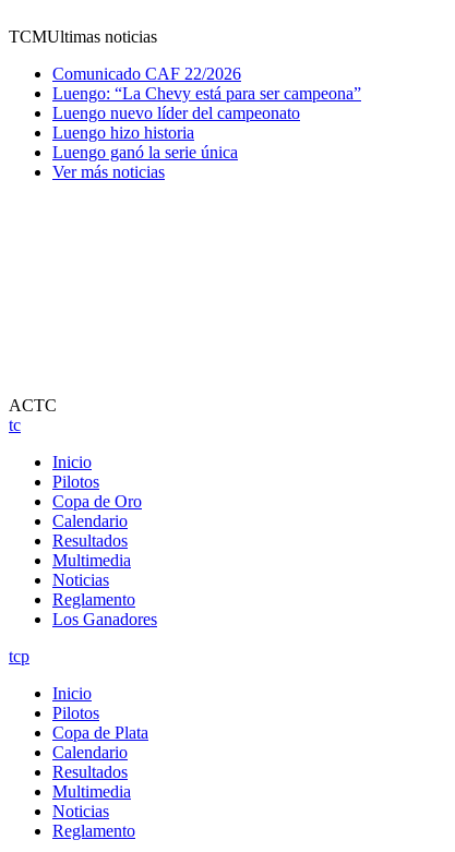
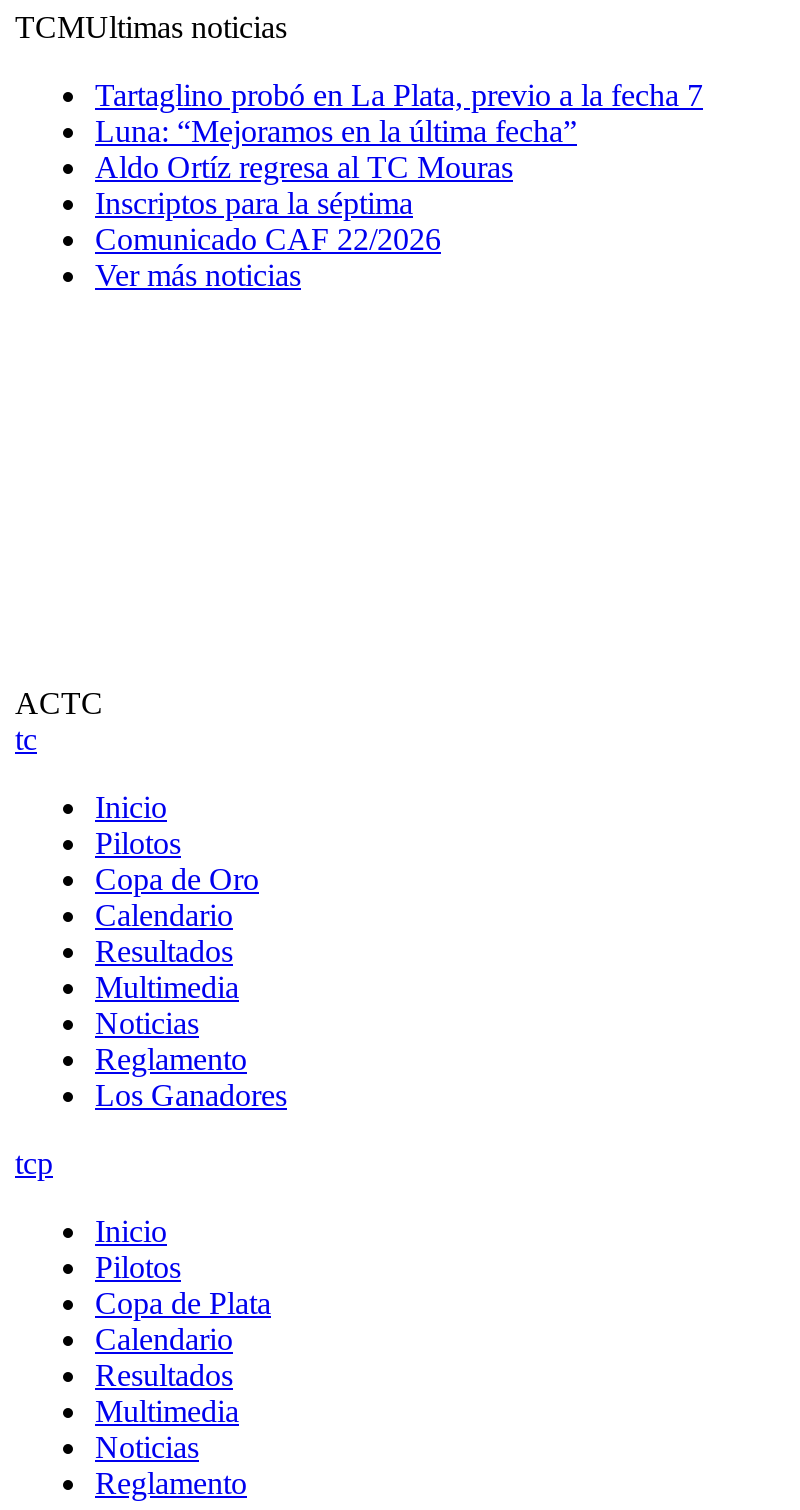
+ Tartaglino probó en La Plata, previo a la fecha 7
+ Luna: “Mejoramos en la última fecha”
+ Aldo Ortíz regresa al TC Mouras
+ Inscriptos para la séptima

moved down: Comunicado CAF 22/2026

- Luengo: “La Chevy está para ser campeona”
- Luengo nuevo líder del campeonato
- Luengo hizo historia
- Luengo ganó la serie única
